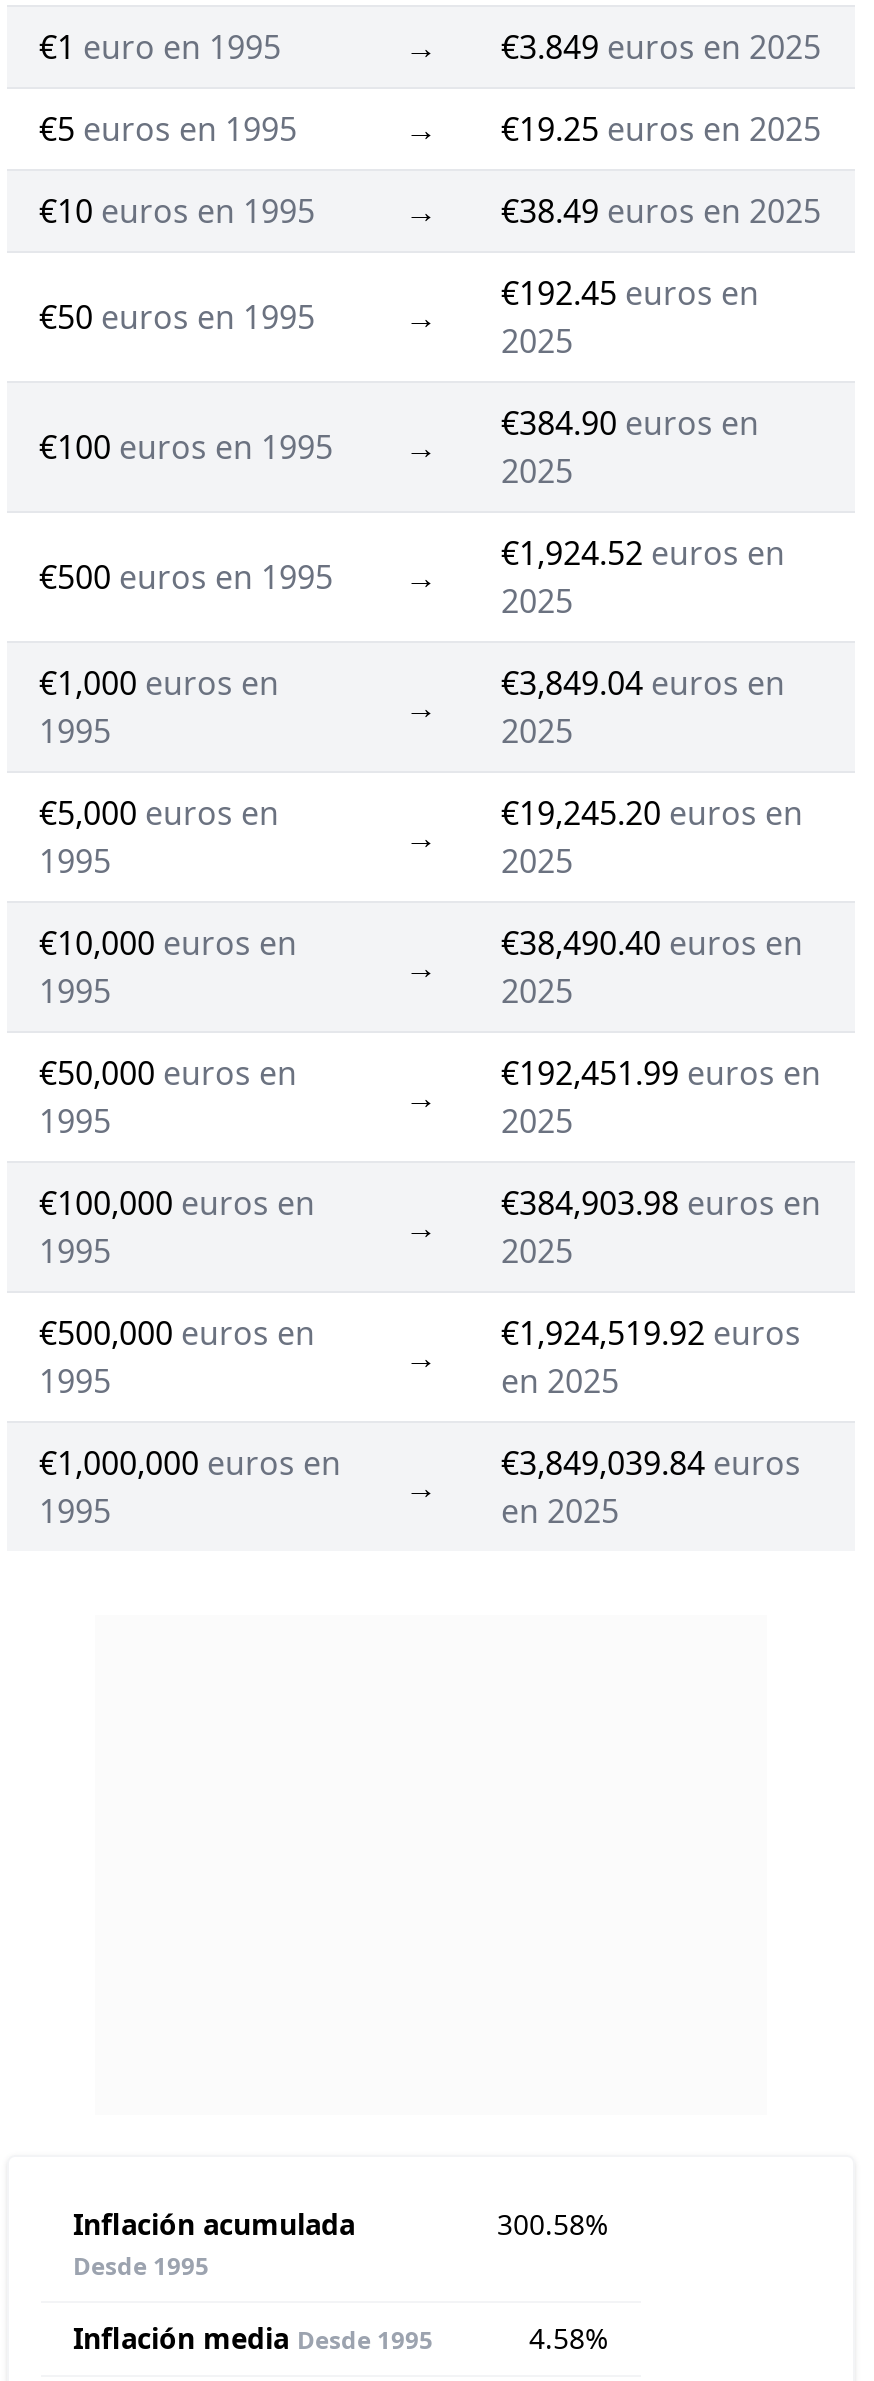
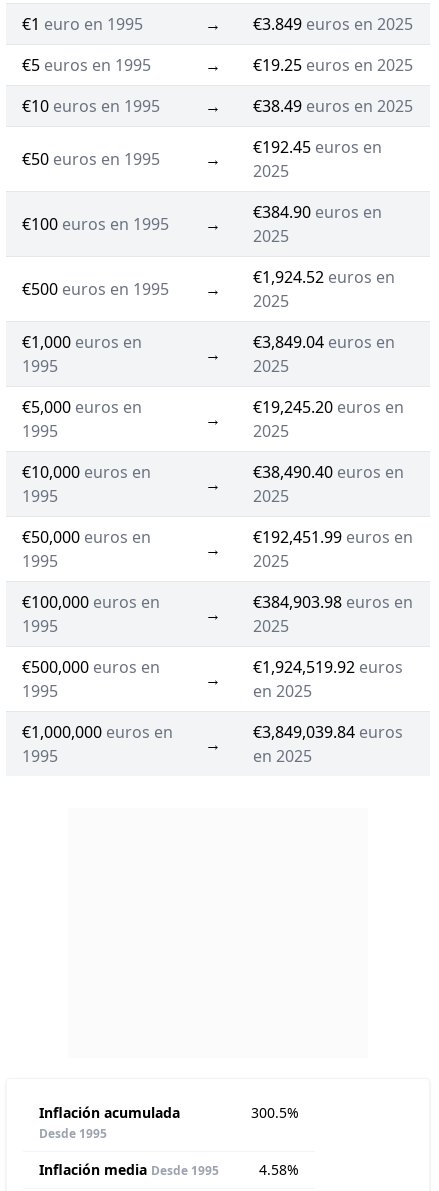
- 300.58%
+ 300.5%
